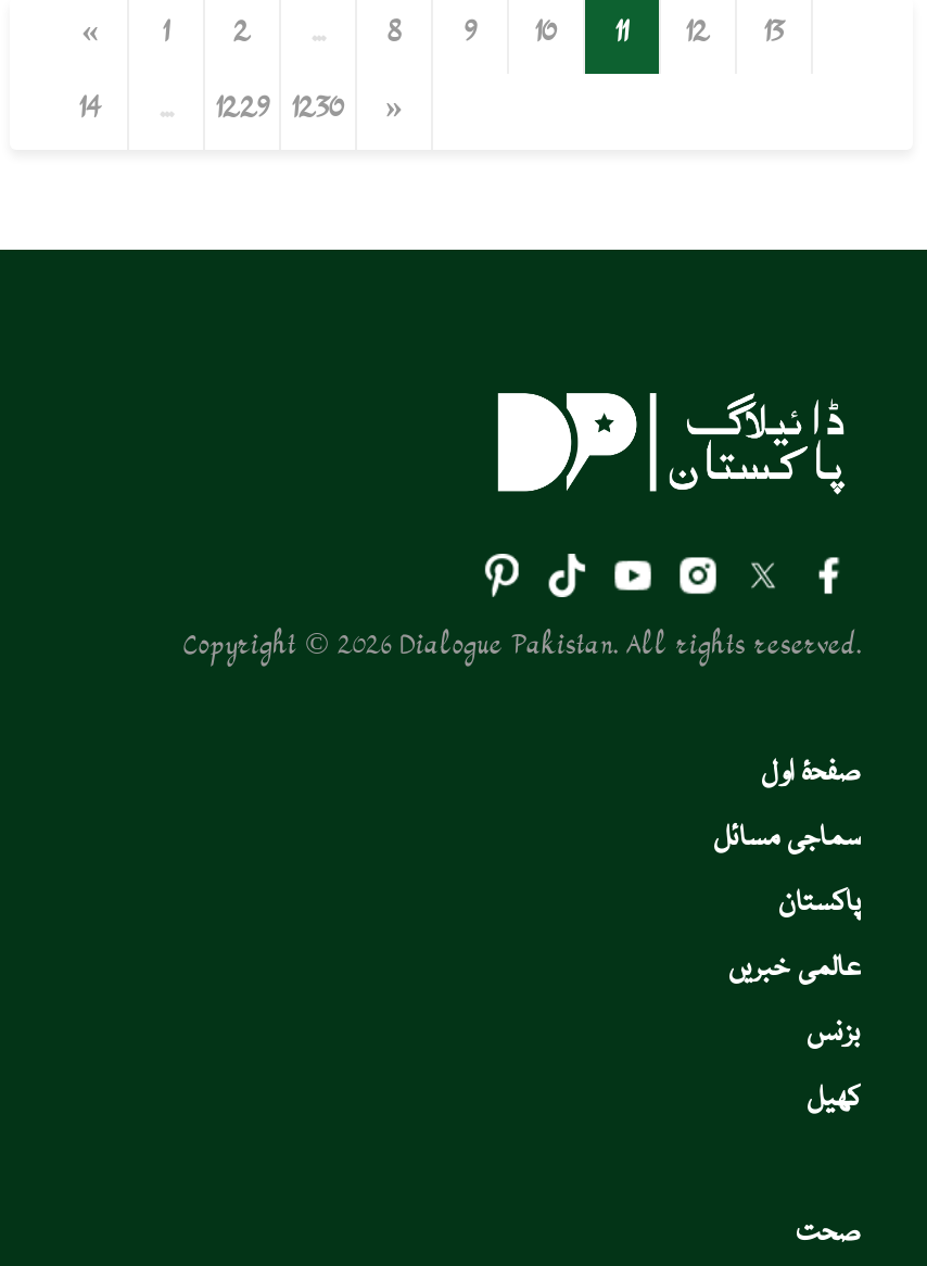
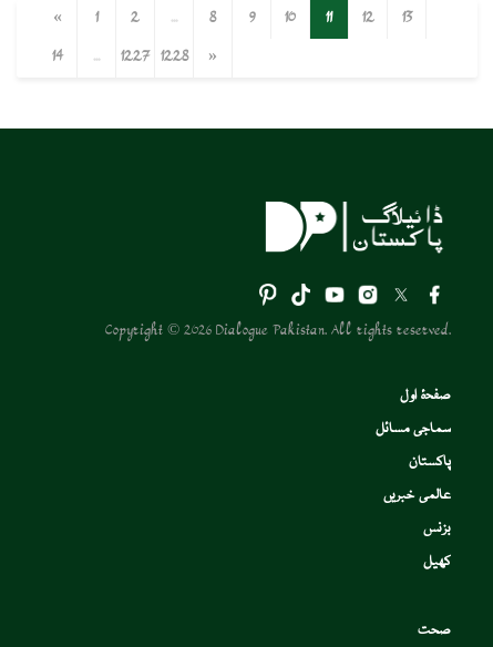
- 1229 1230
+ 1227 1228
